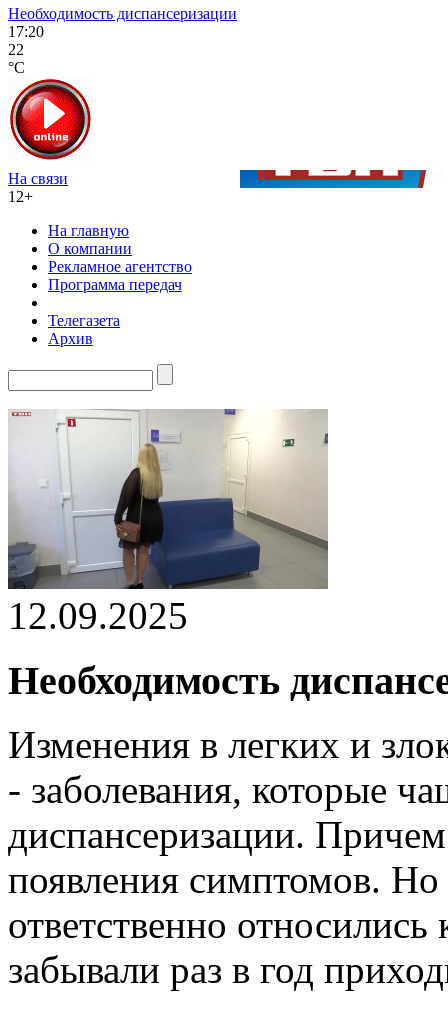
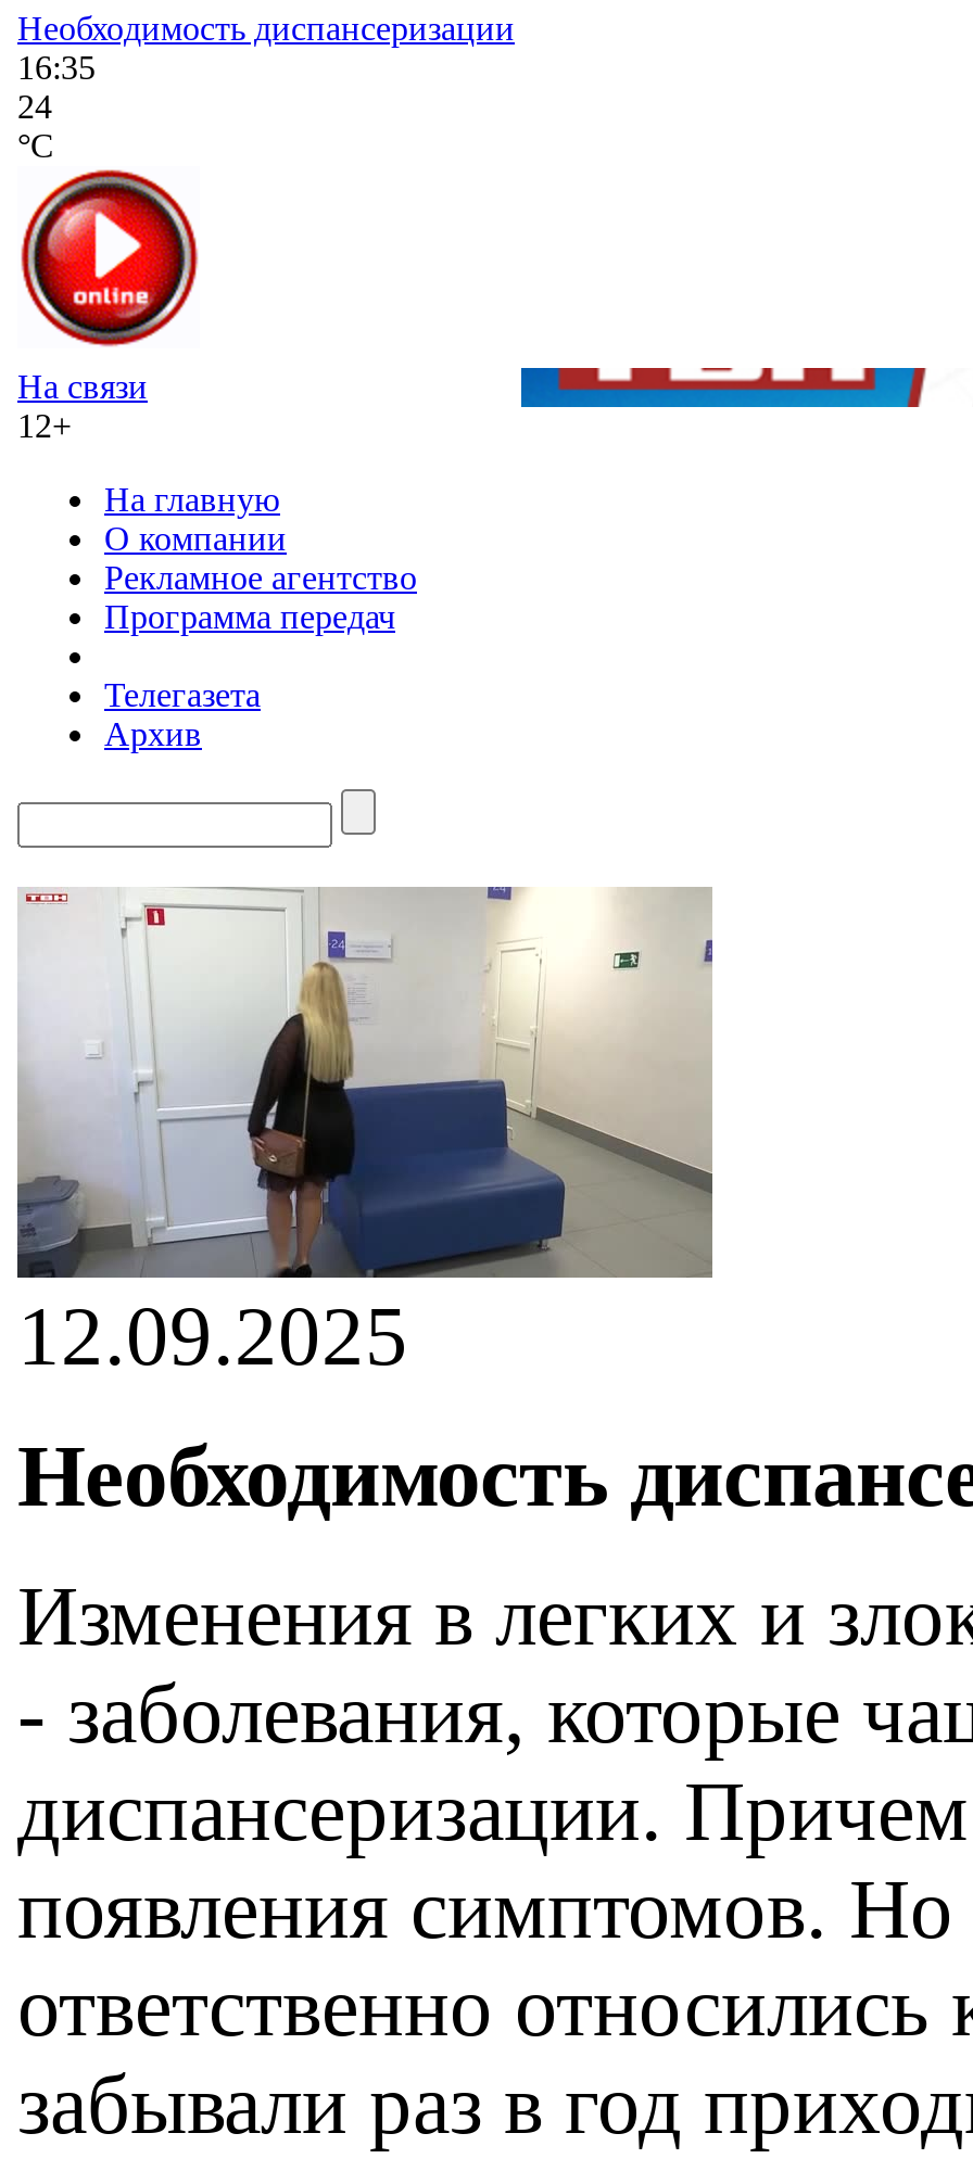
- 17:20
+ 16:35

- 22
+ 24
